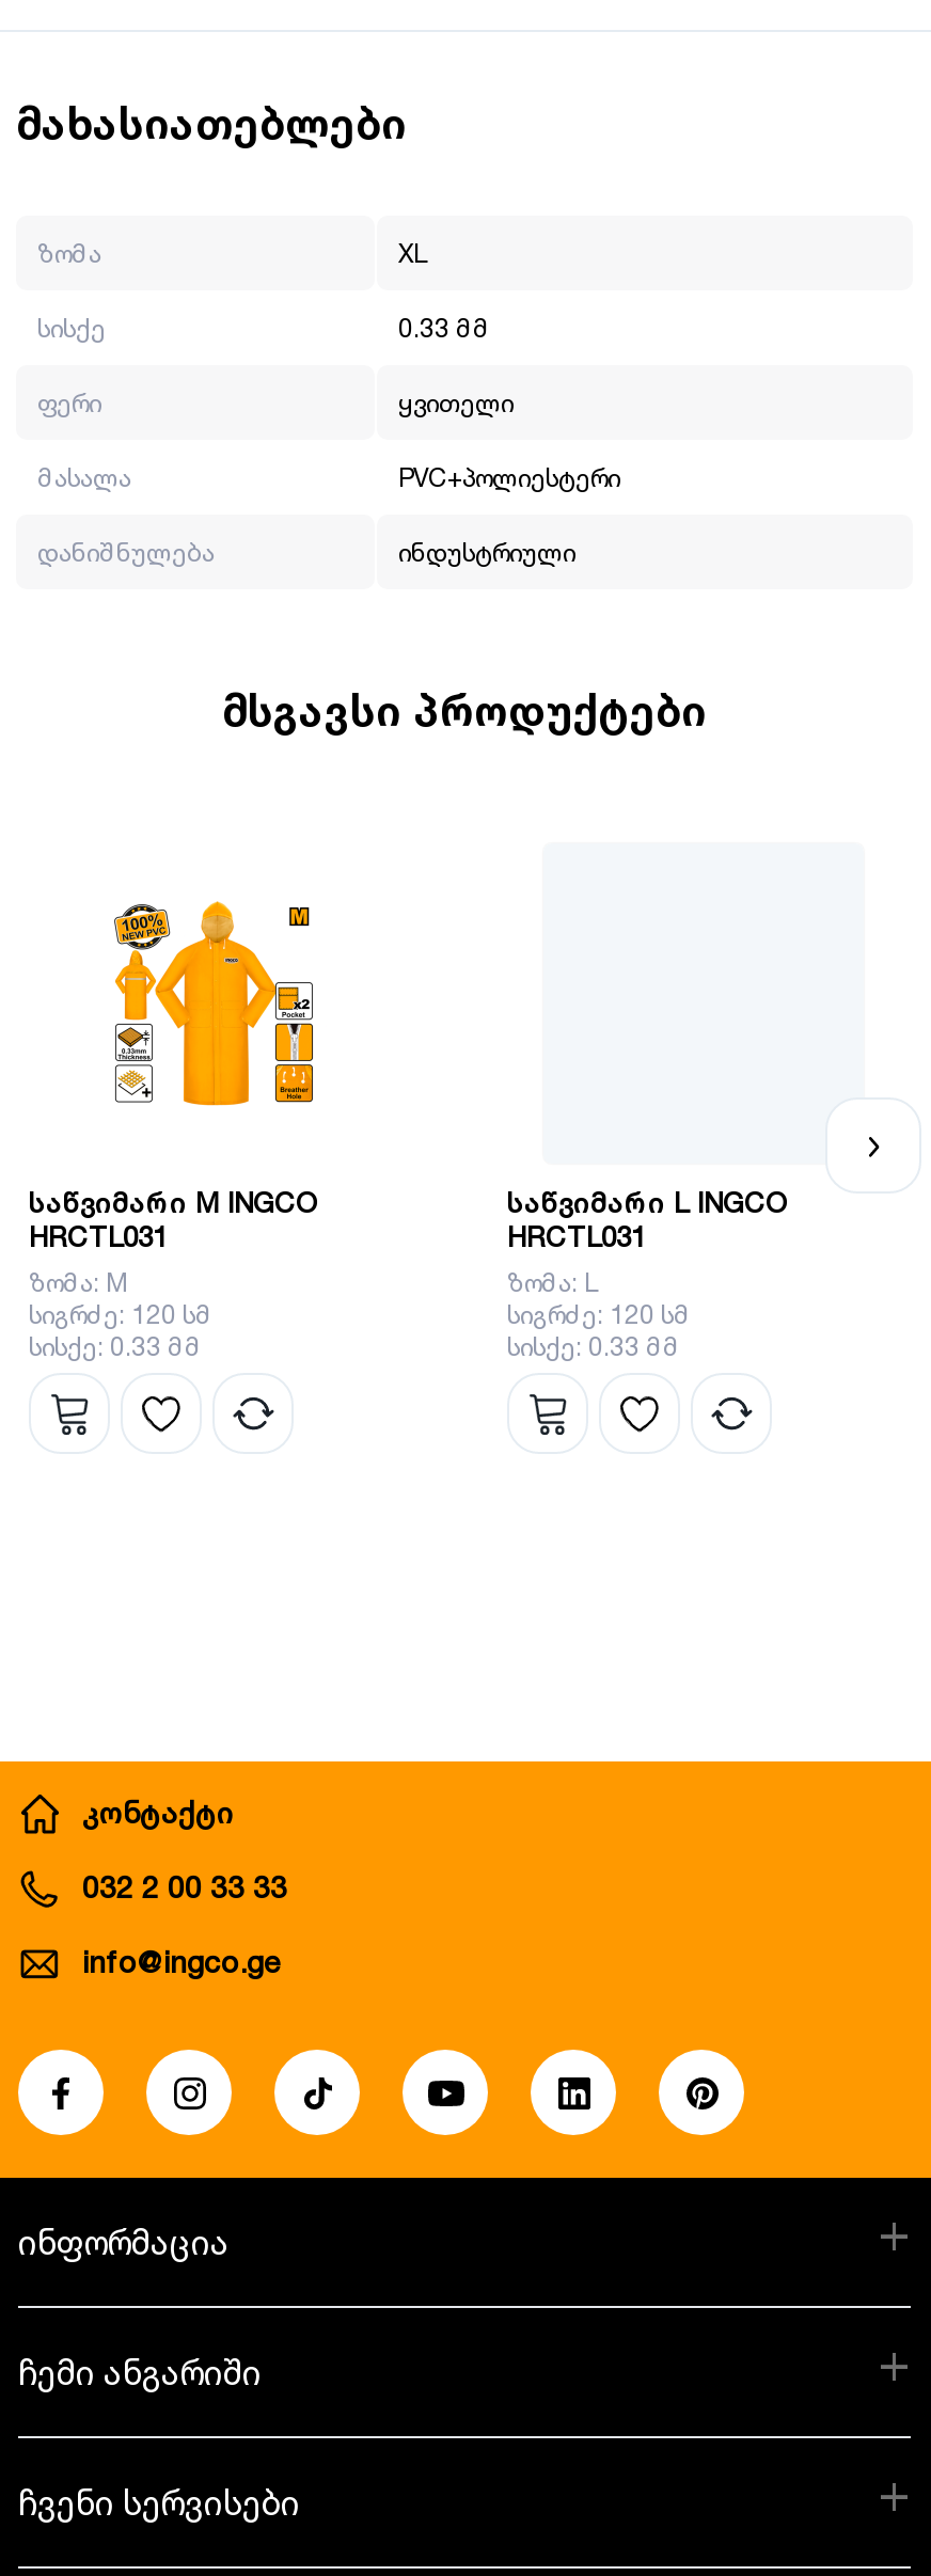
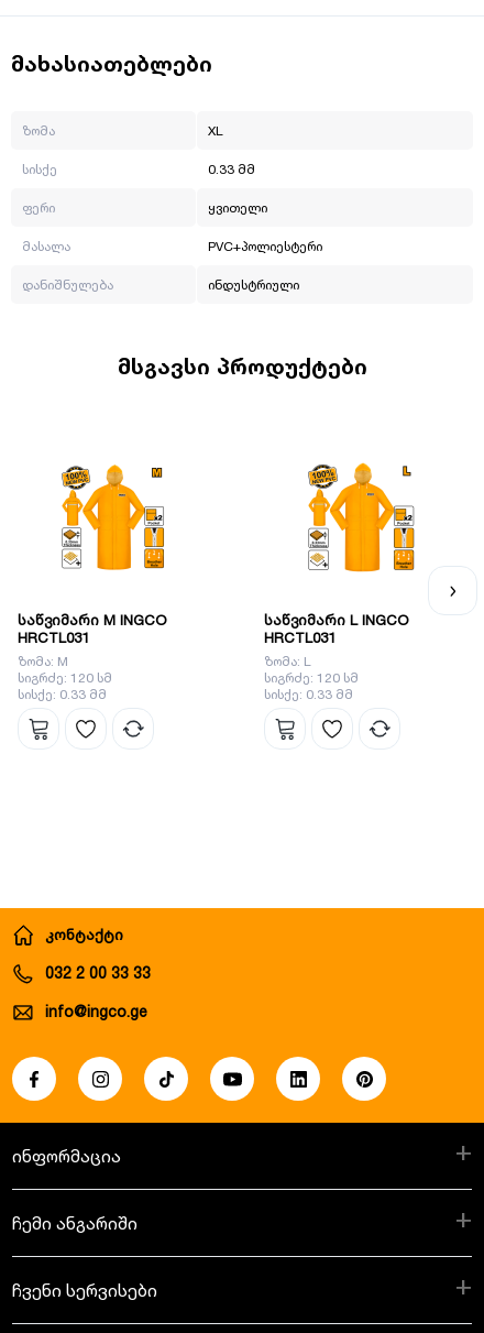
+ [image]
